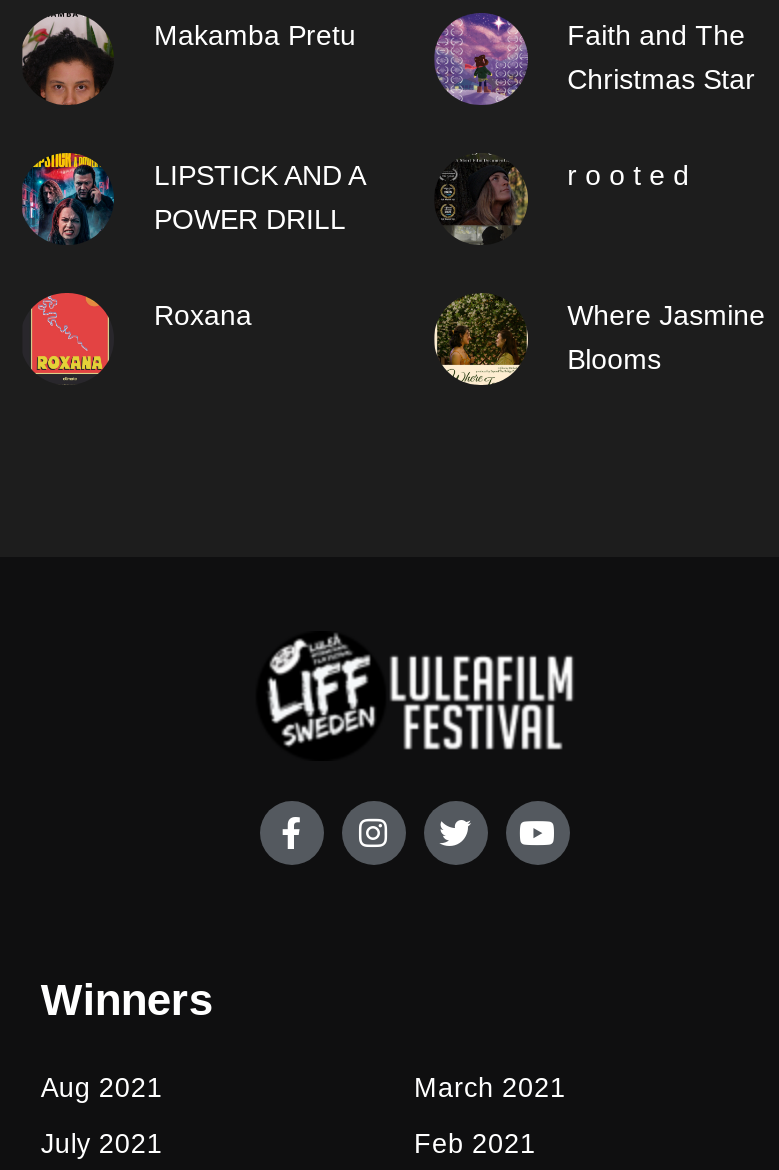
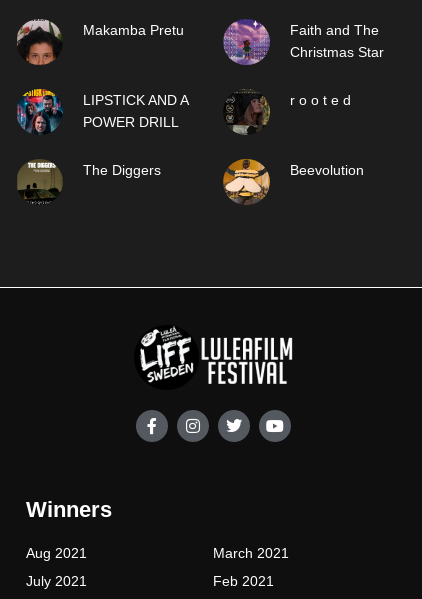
- [image]
- Roxana
- Where Jasmine
- Blooms
+ [image]
+ The Diggers
+ Beevolution

- [image]
+ [image]
